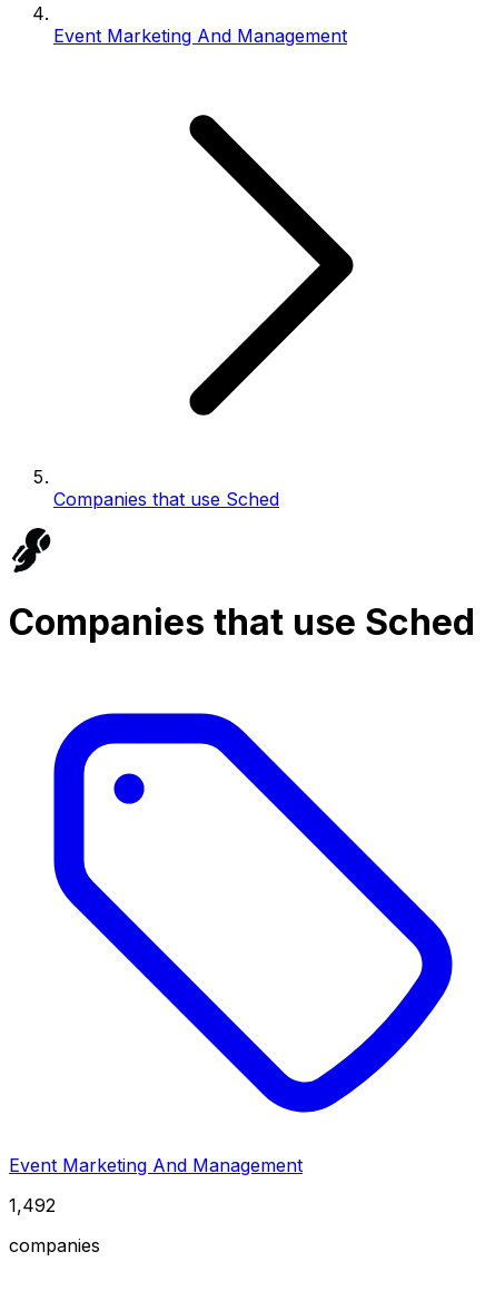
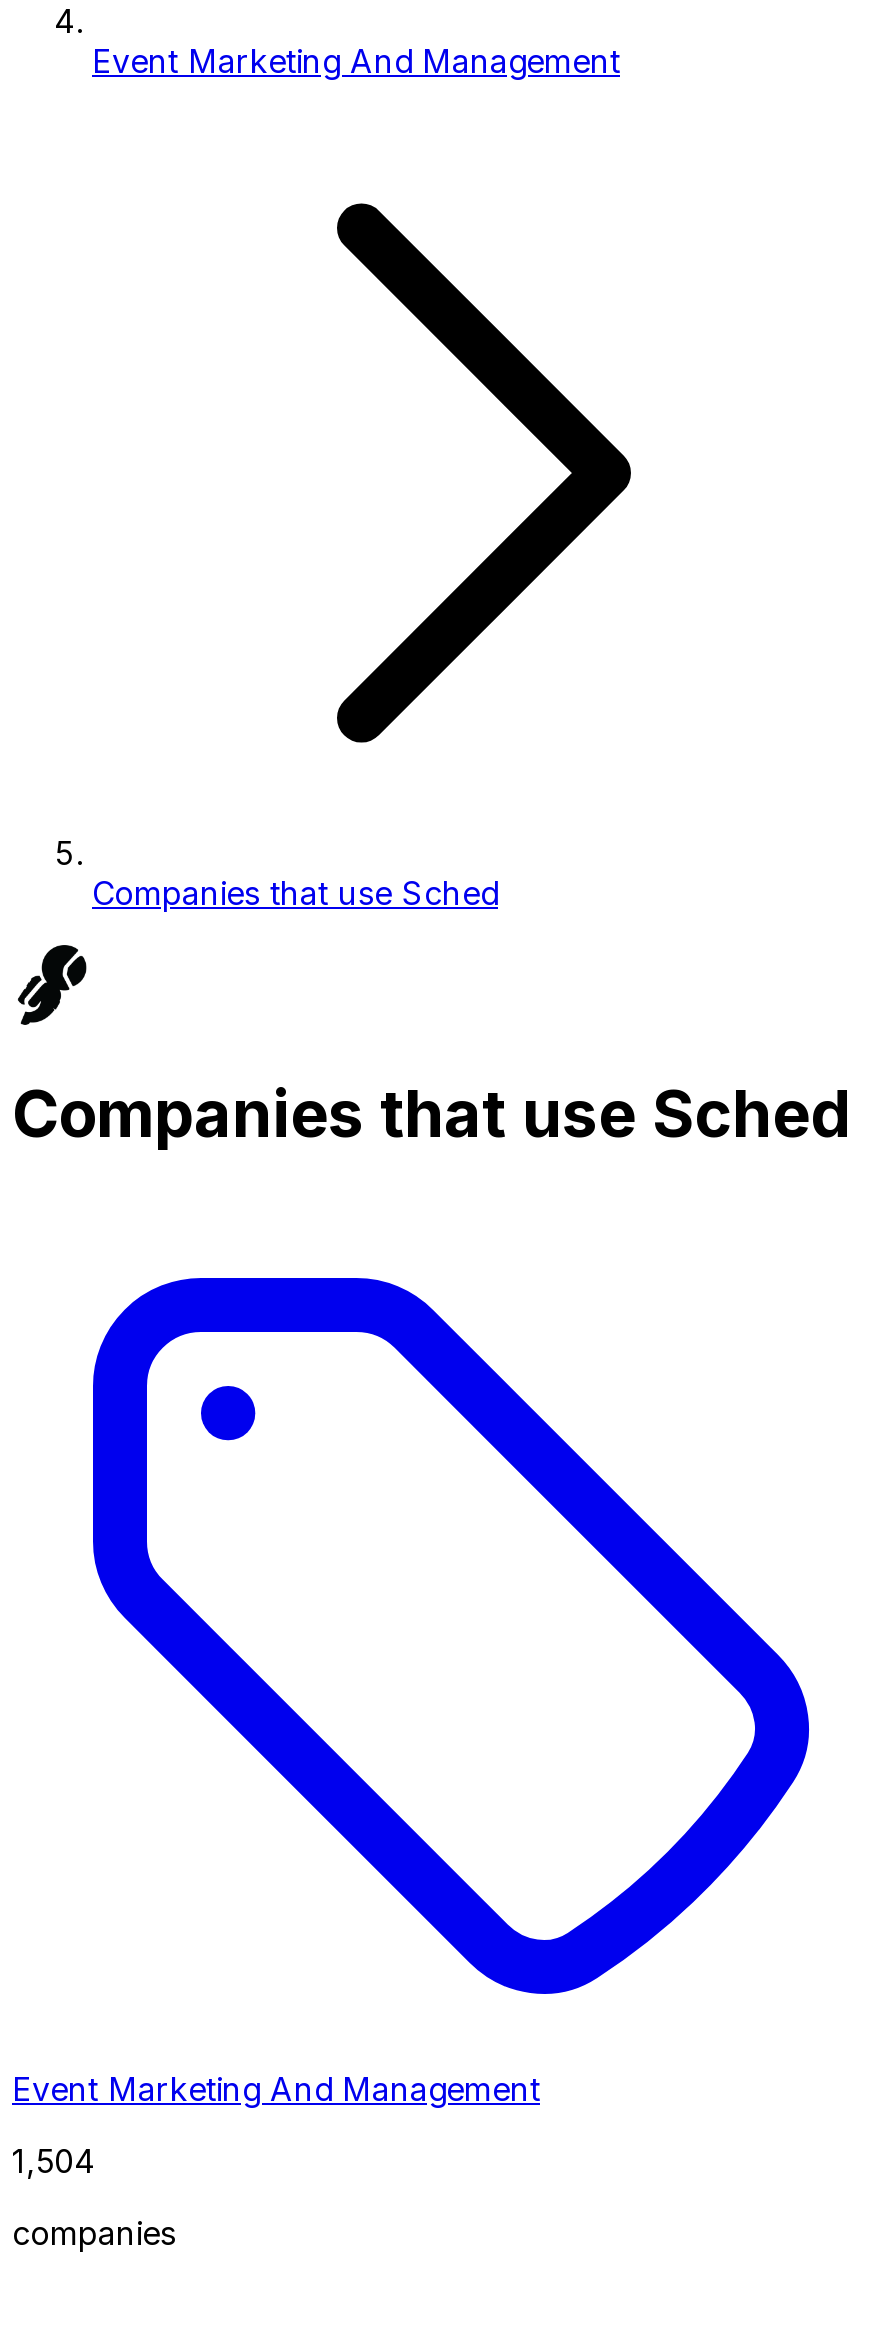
- 1,492
+ 1,504
